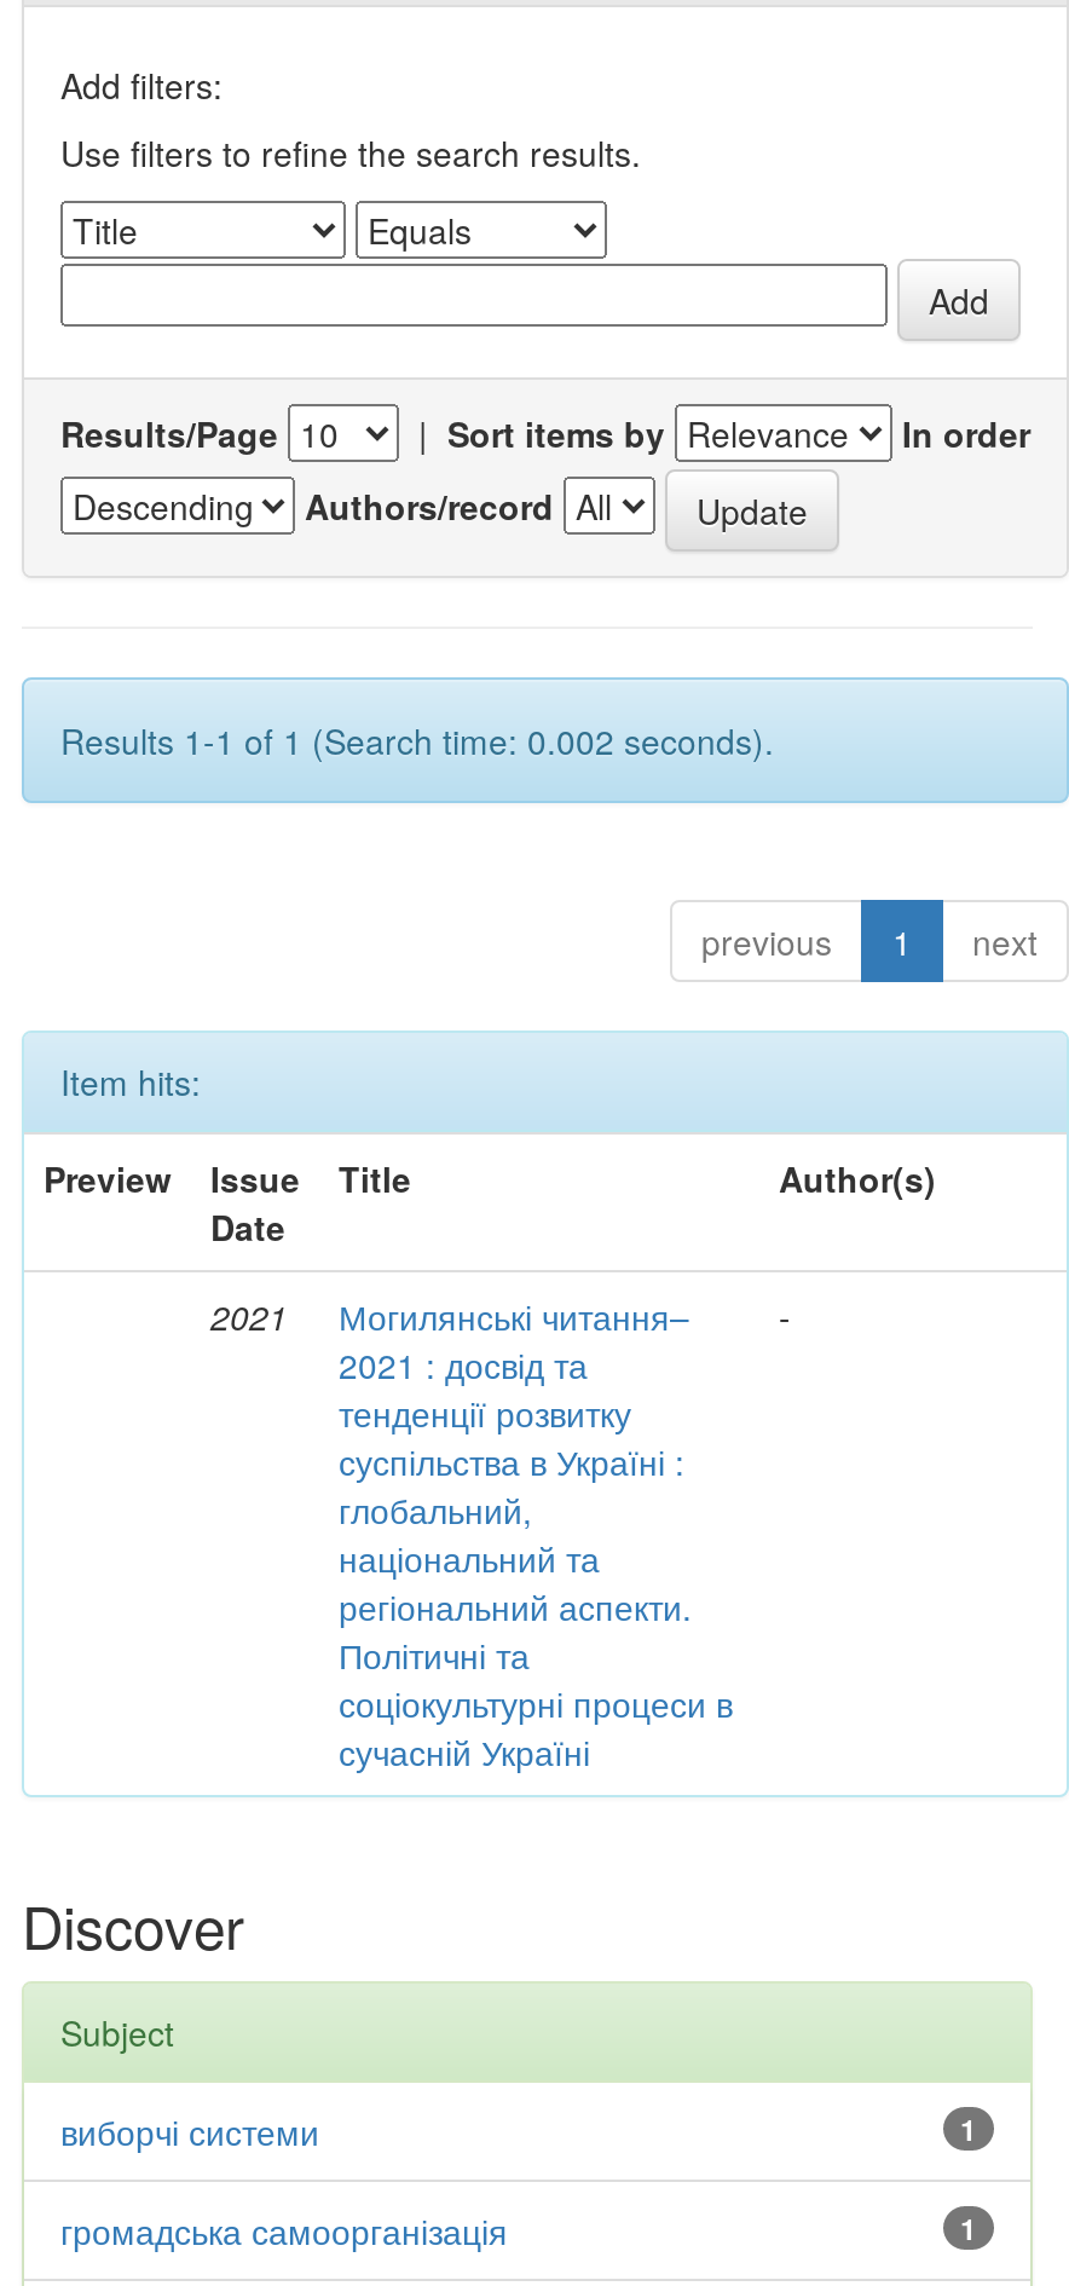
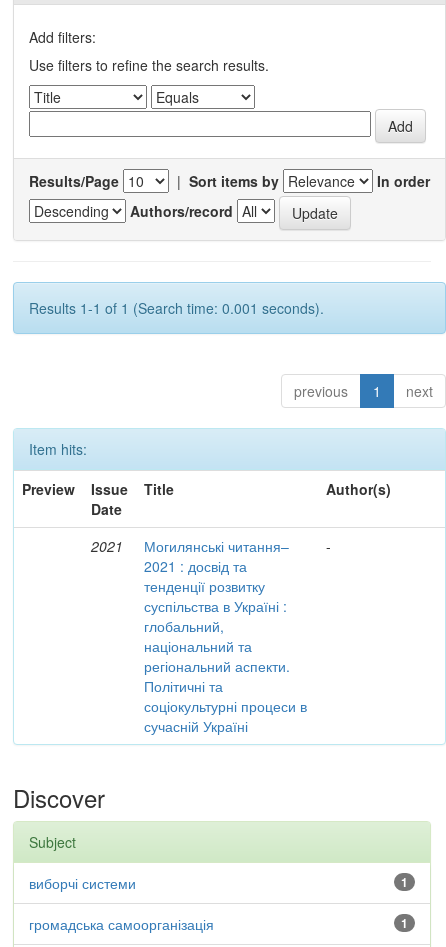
- Results 1-1 of 1 (Search time: 0.002 seconds).
+ Results 1-1 of 1 (Search time: 0.001 seconds).
